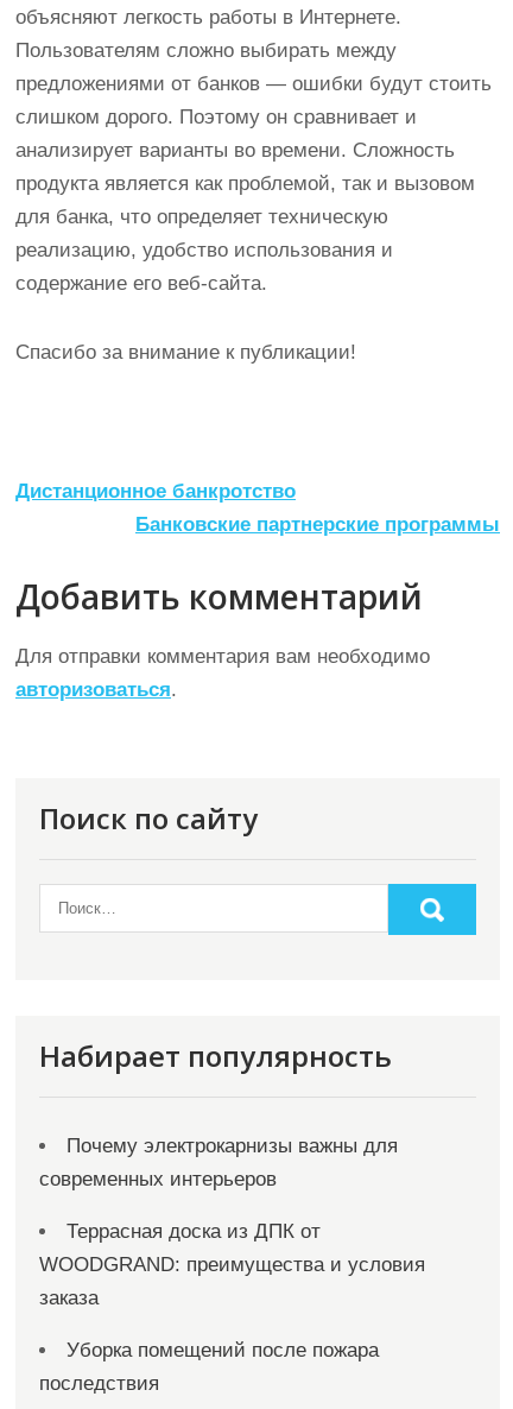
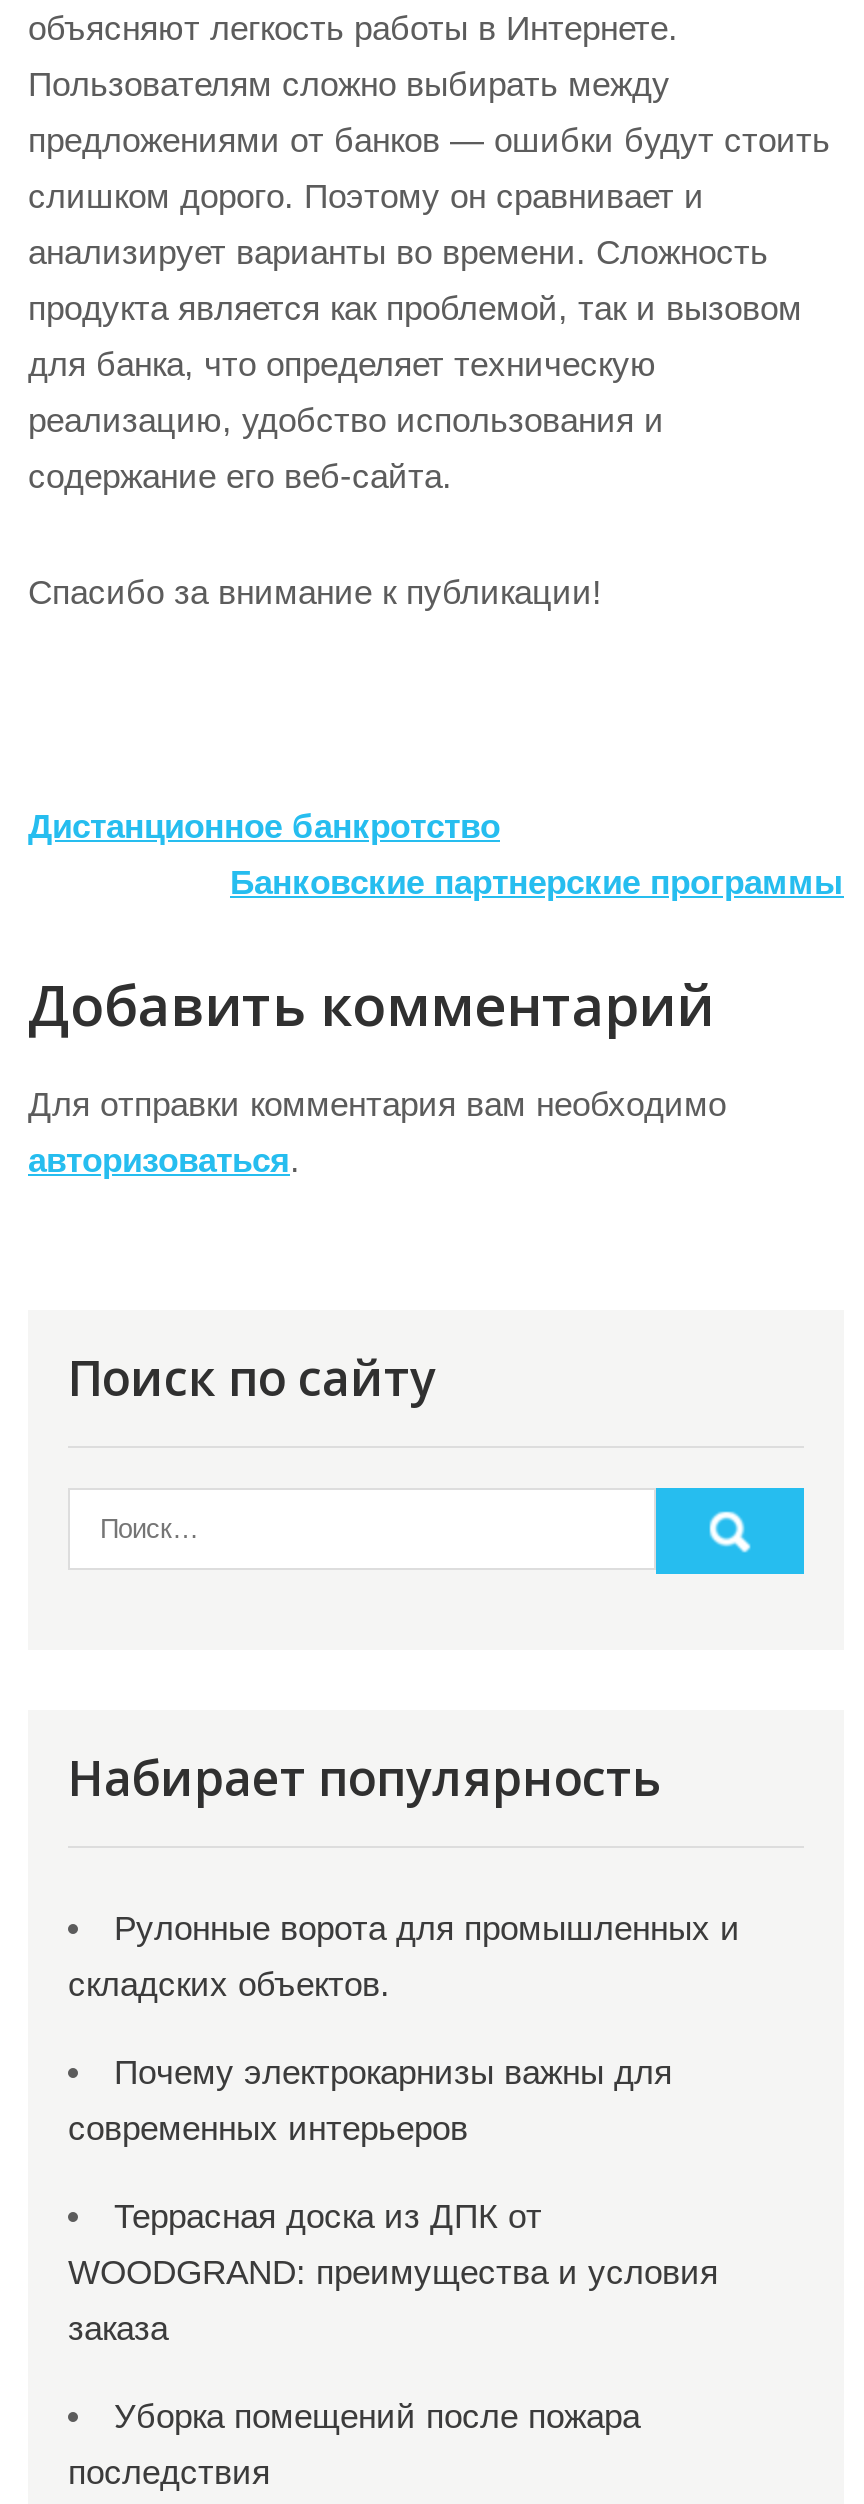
+ Рулонные ворота для промышленных и
+ складских объектов.
